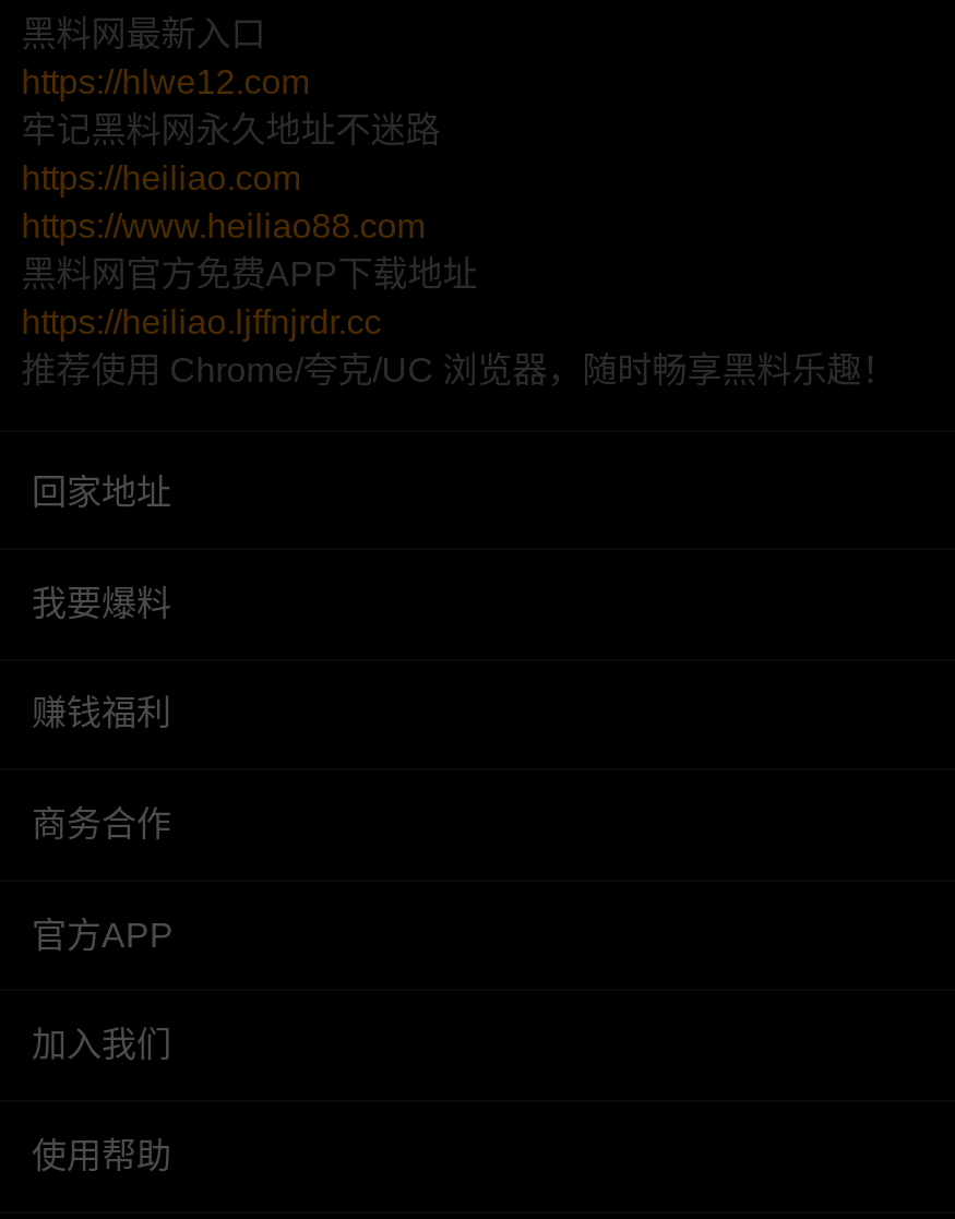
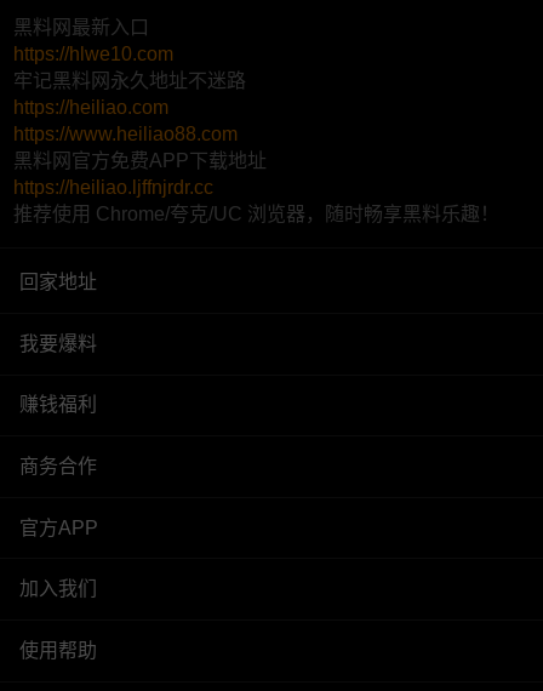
- https://hlwe12.com
+ https://hlwe10.com
